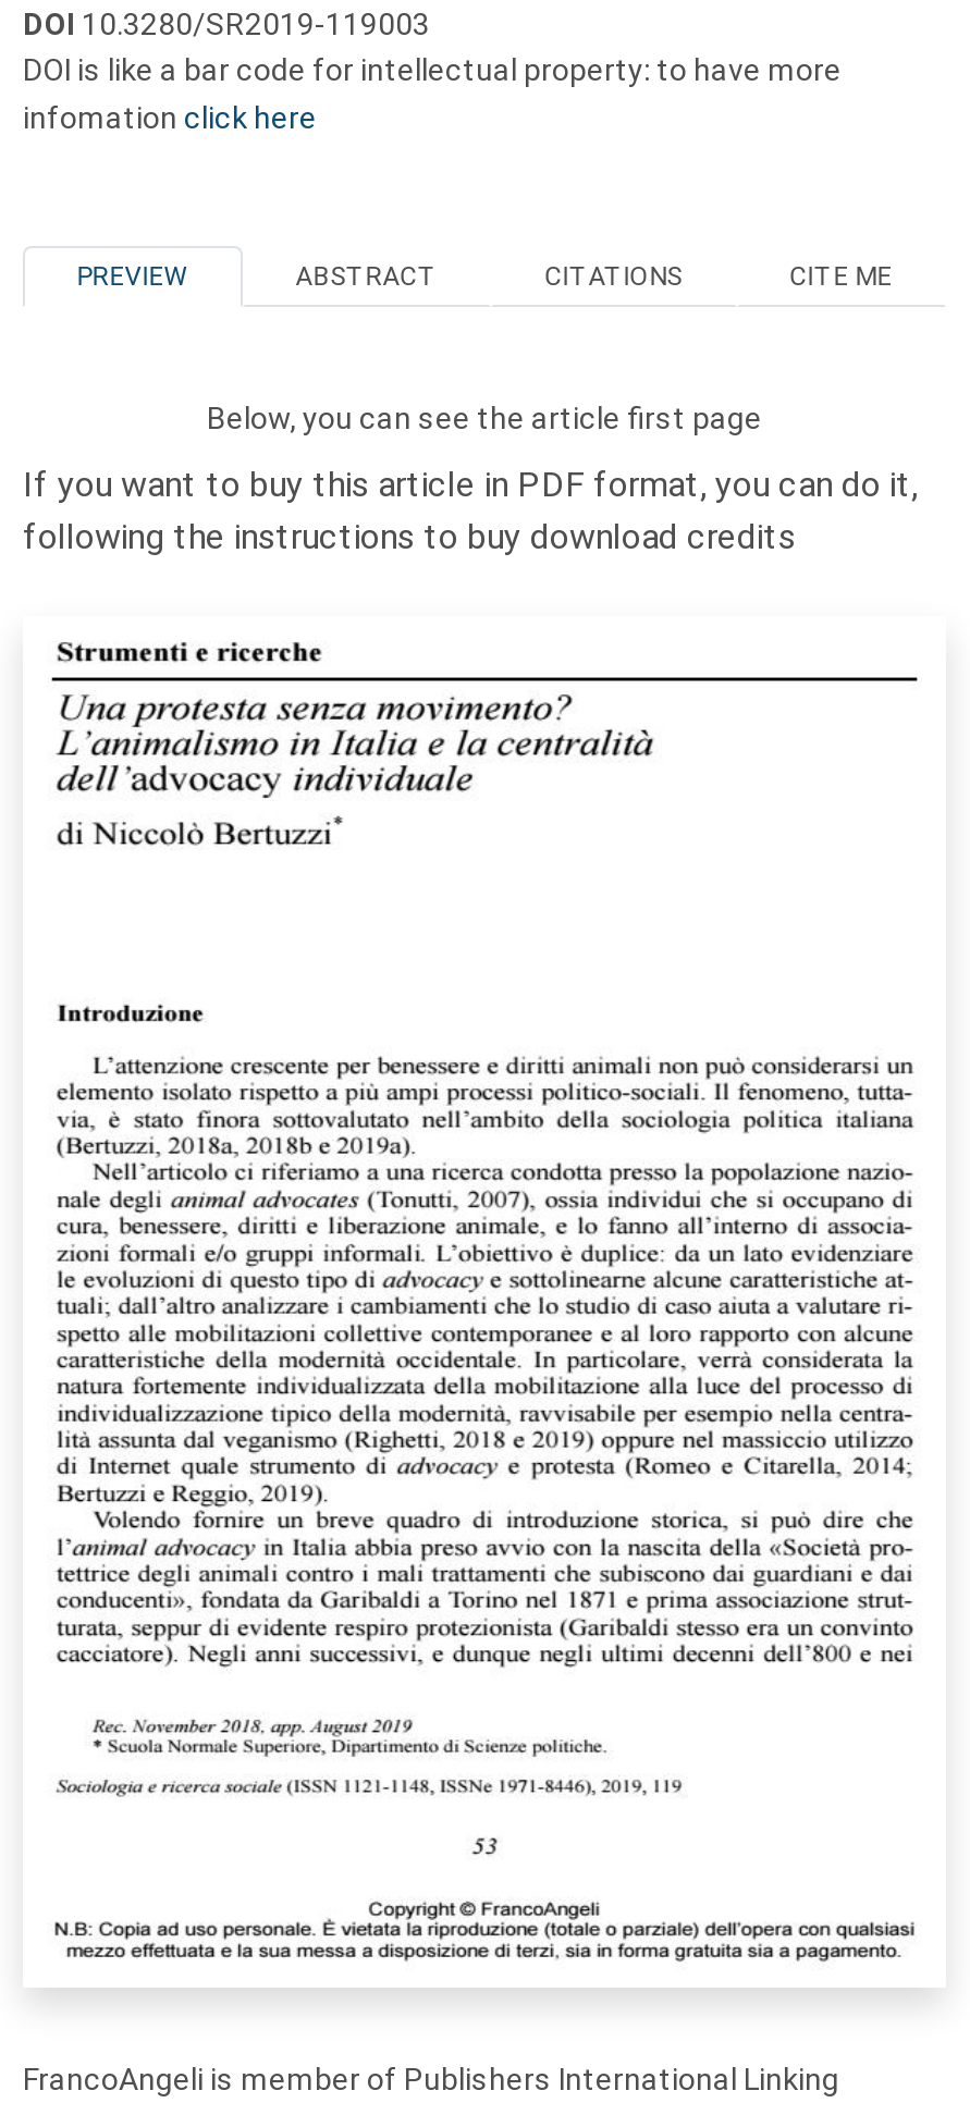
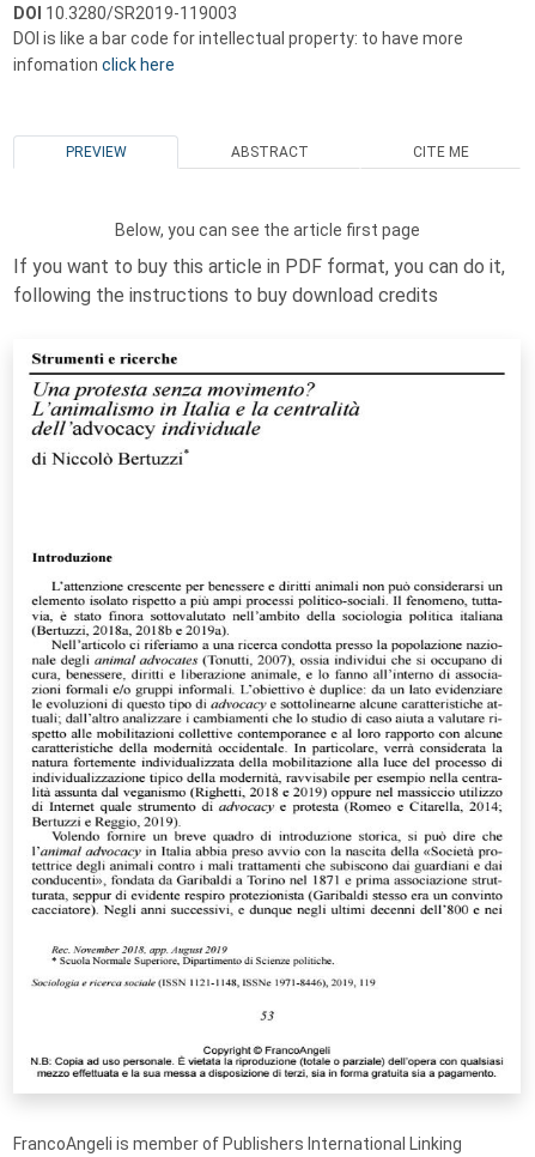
- CITATIONS
